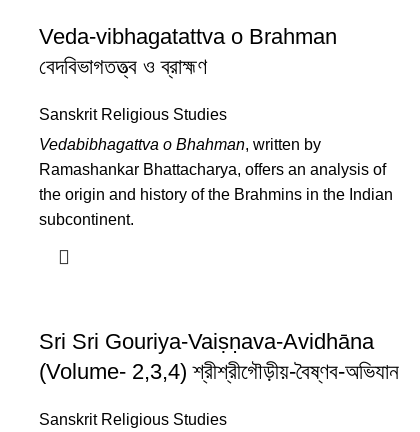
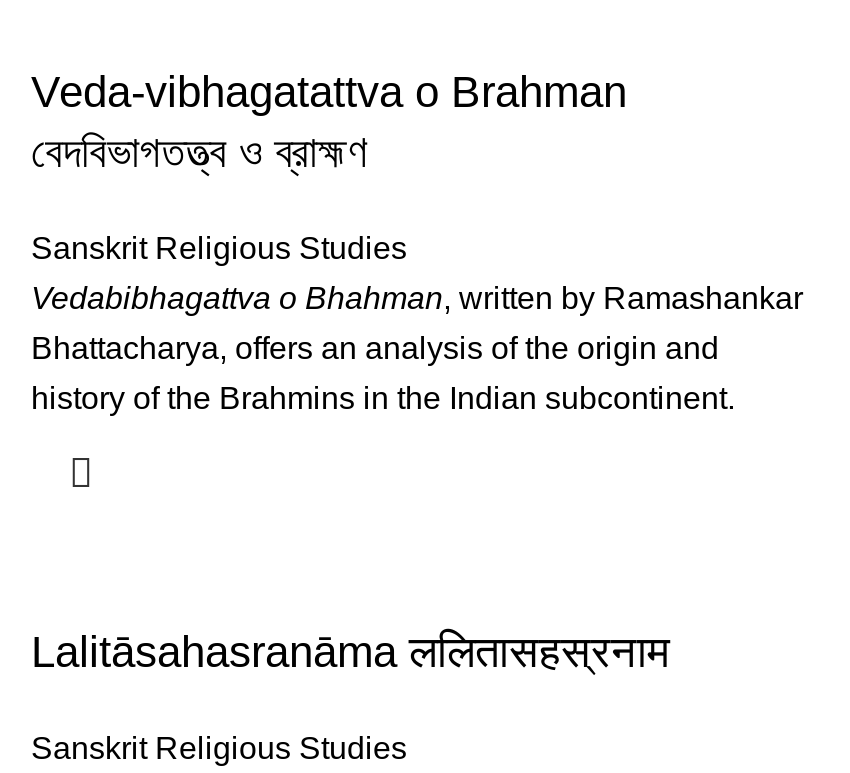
- Sri Sri Gouriya-Vaiṣṇava-Avidhāna
- (Volume- 2,3,4) শ্রীশ্রীগৌড়ীয়-বৈষ্ণব-অভিযান
+ Lalitāsahasranāma ललितासहस्रनाम
